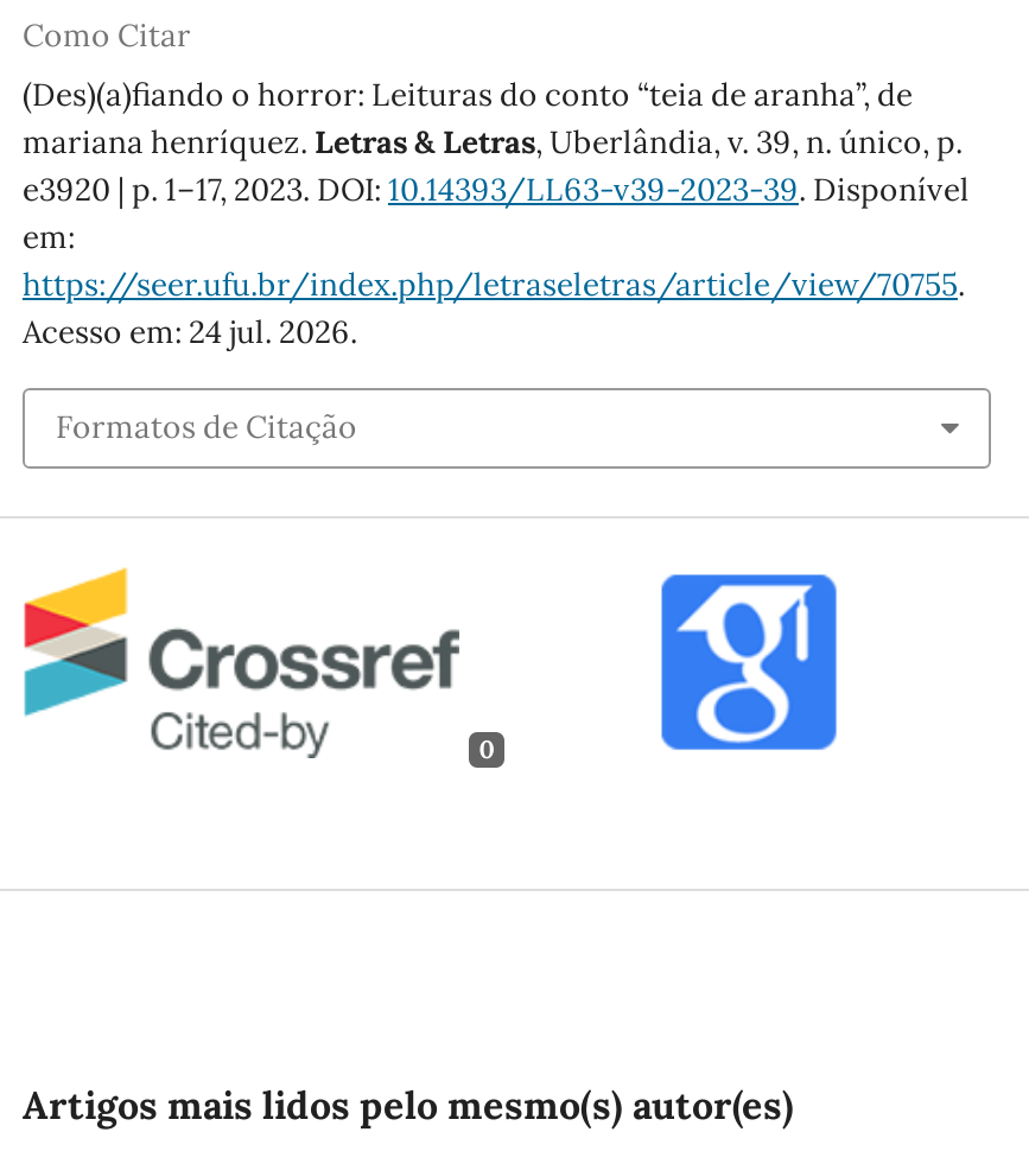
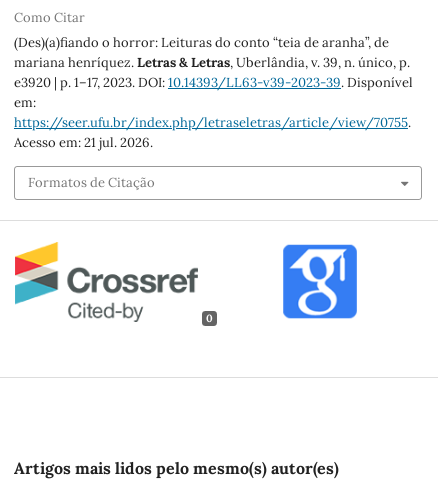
- Acesso em: 24 jul. 2026.
+ Acesso em: 21 jul. 2026.
